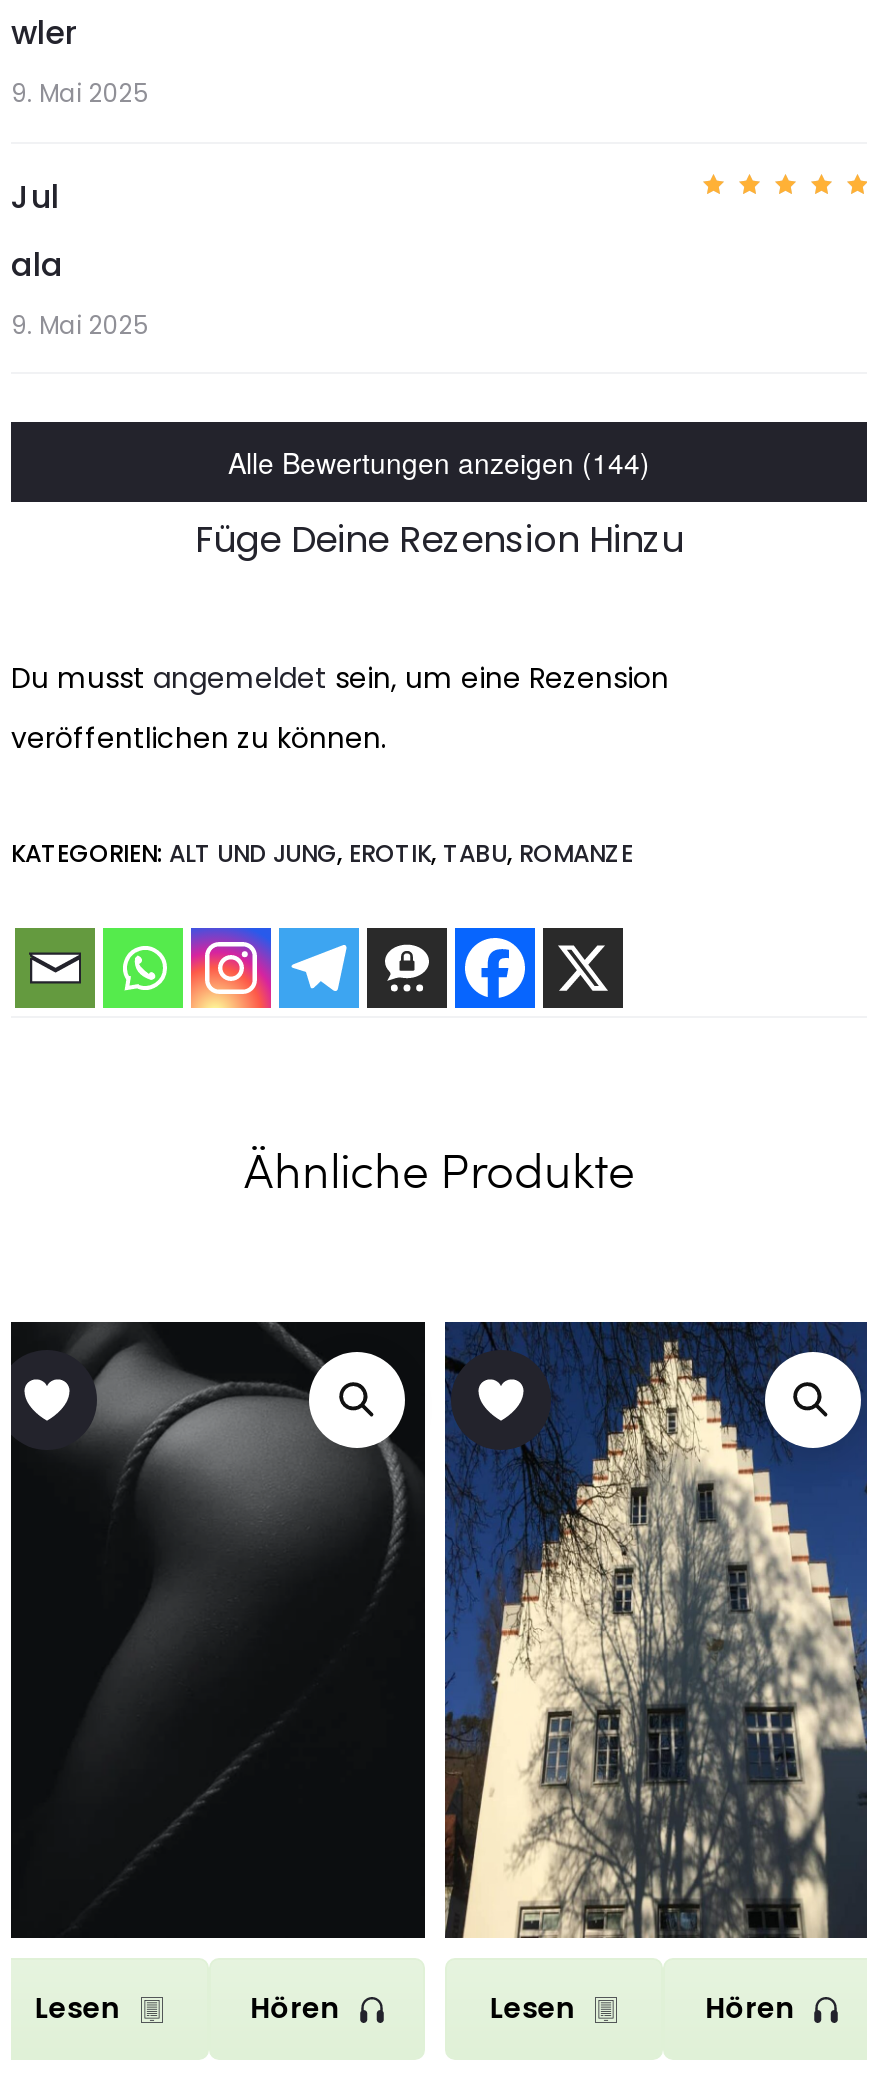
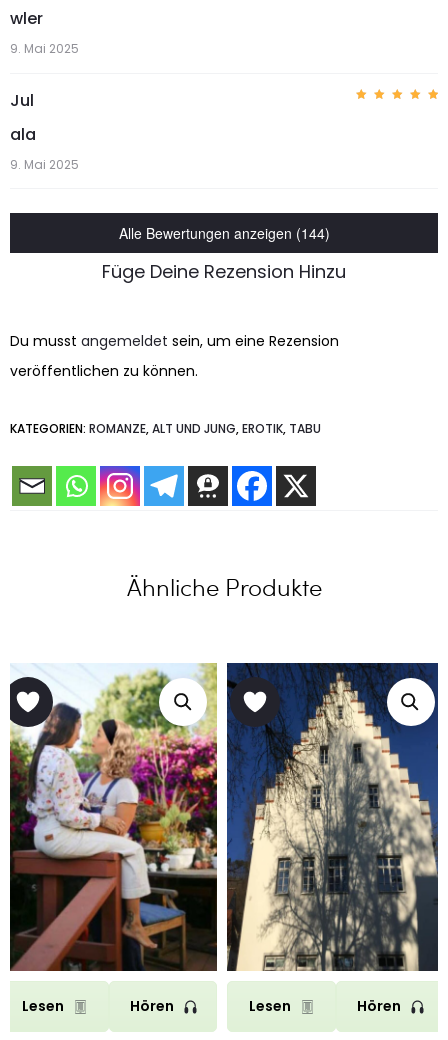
- KATEGORIEN: ALT UND JUNG, EROTIK, TABU, ROMANZE
+ KATEGORIEN: ROMANZE, ALT UND JUNG, EROTIK, TABU

- [image]
+ [image]
